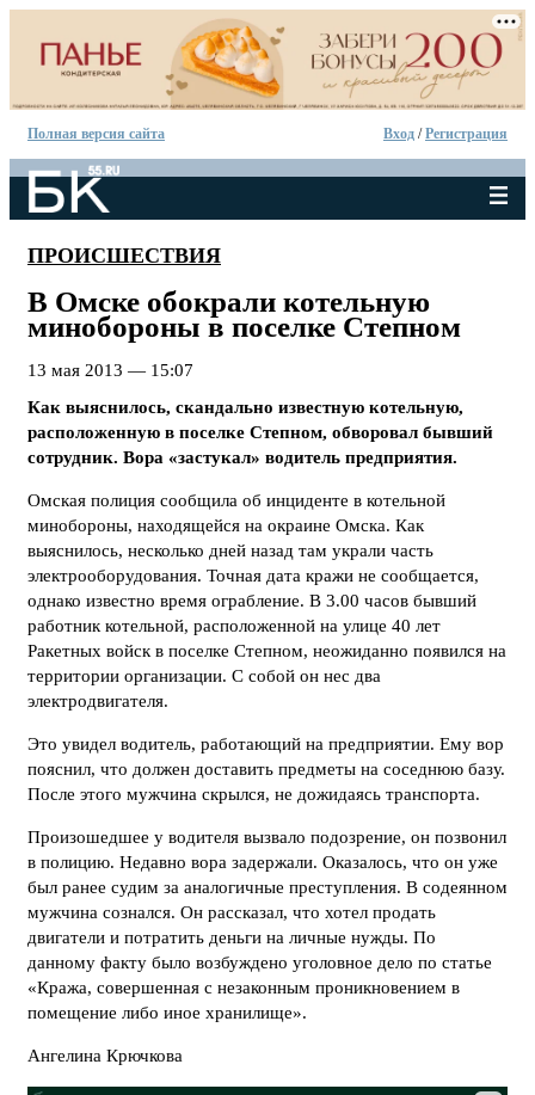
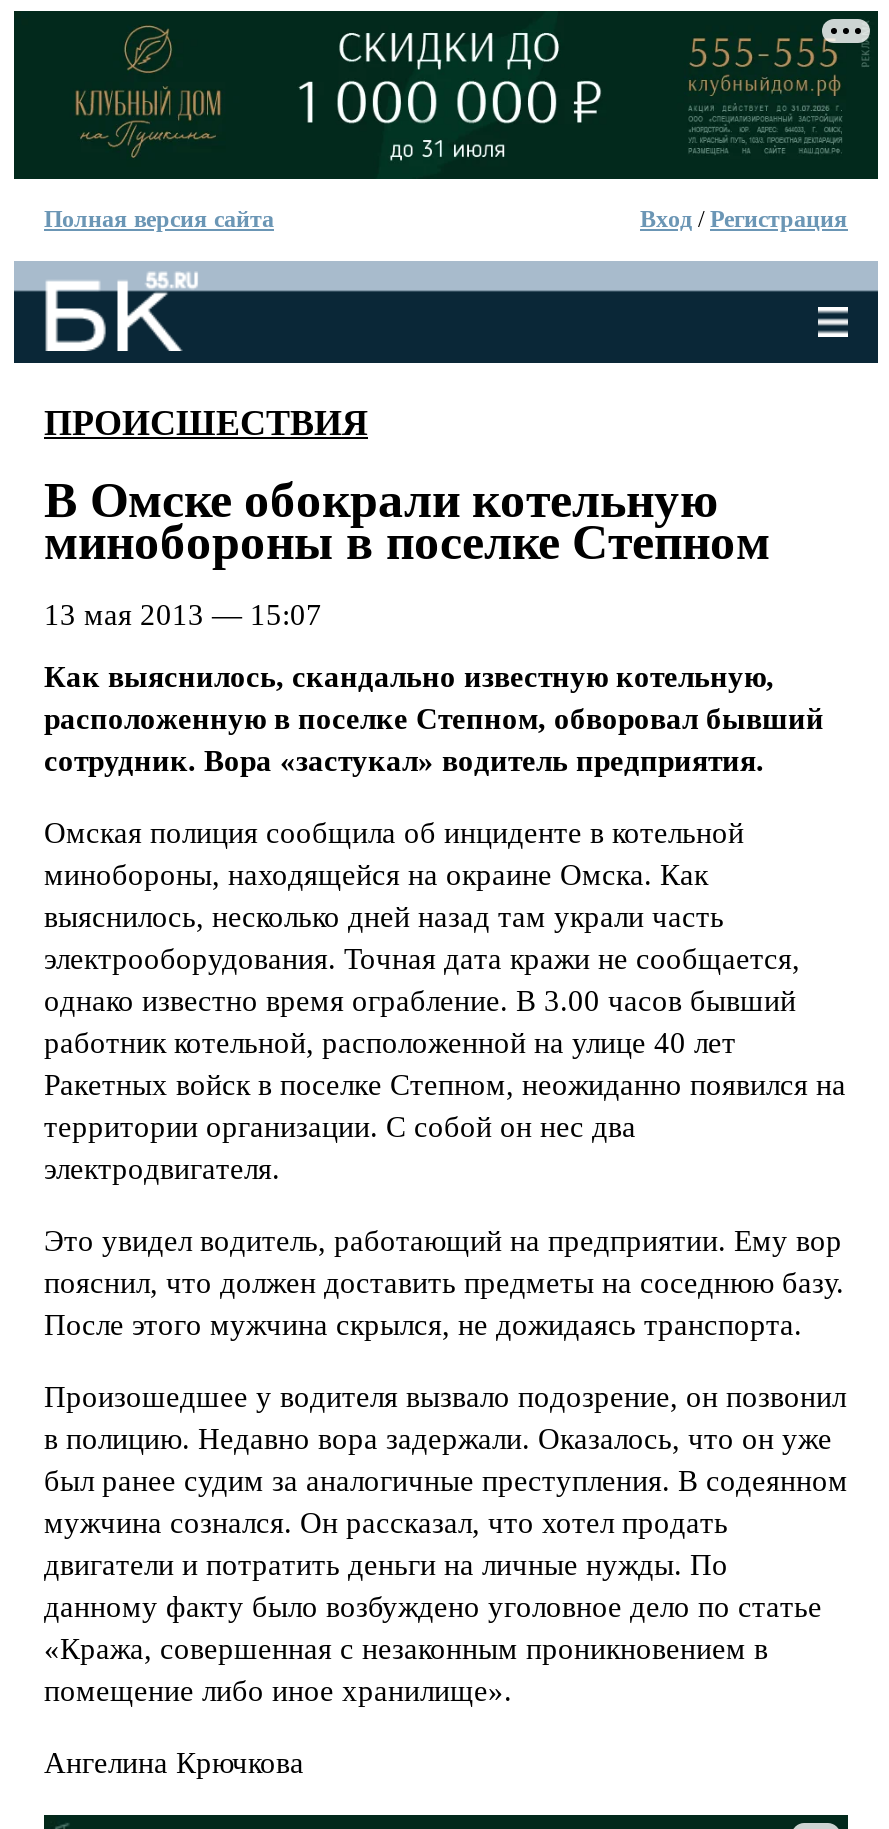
- [image]
+ [image]
